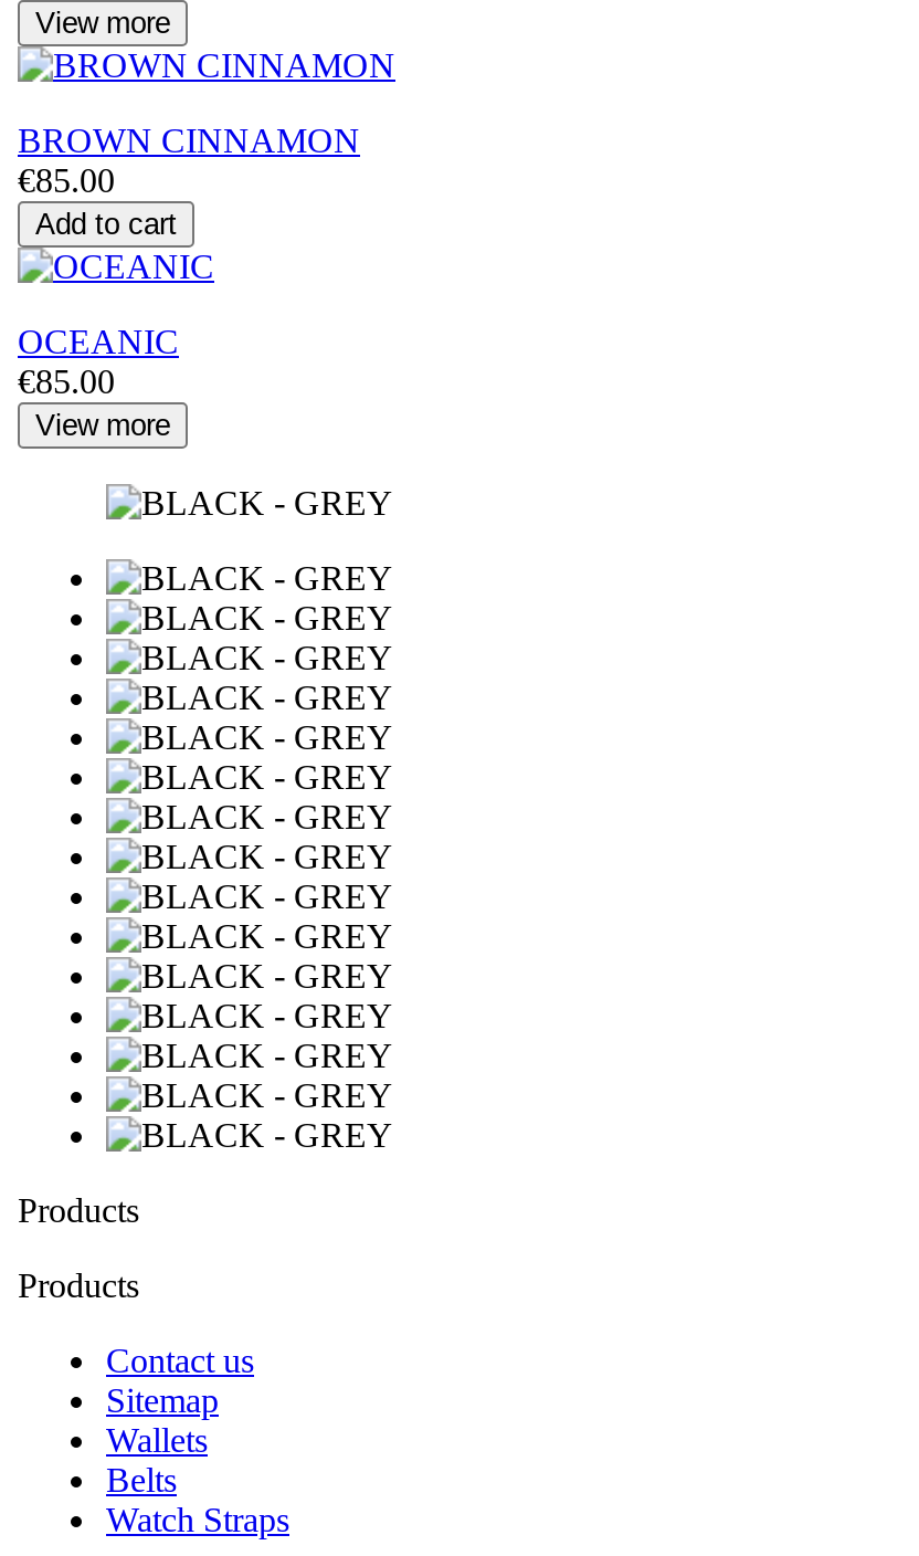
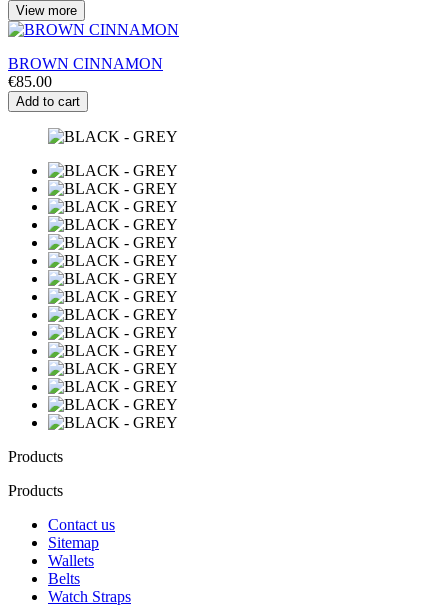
- OCEANIC
- €85.00
- View more
